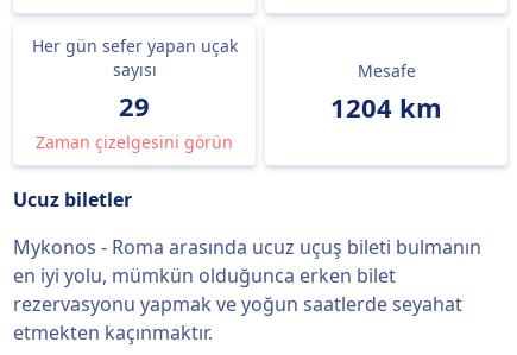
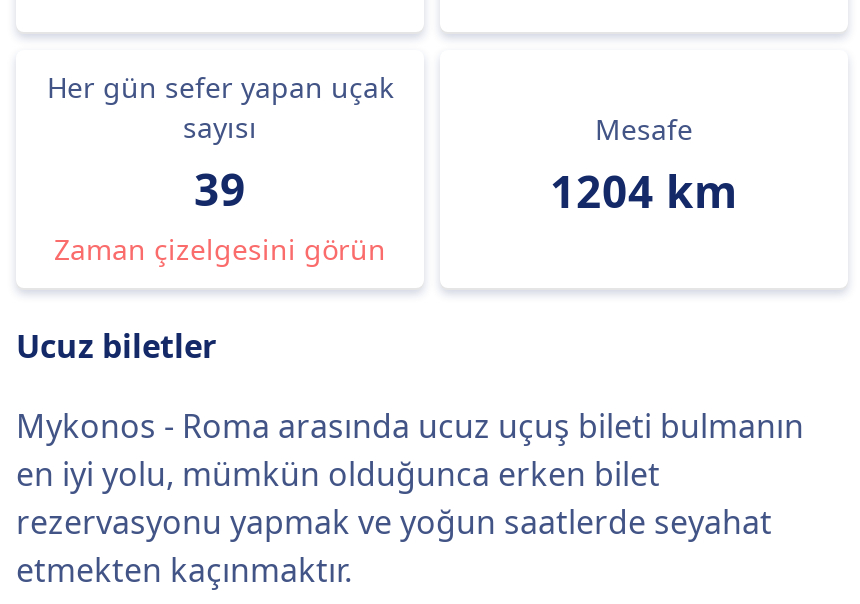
- 29
+ 39
